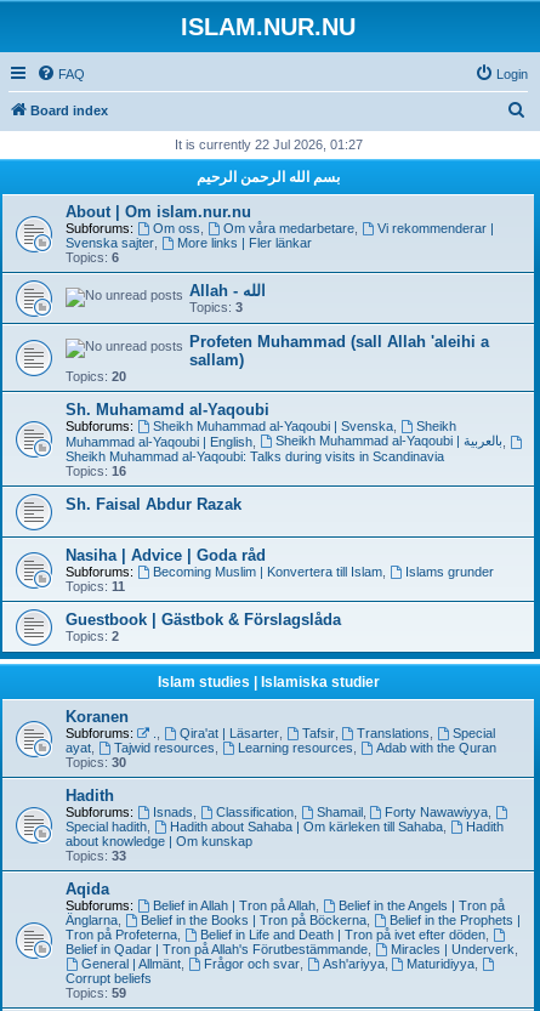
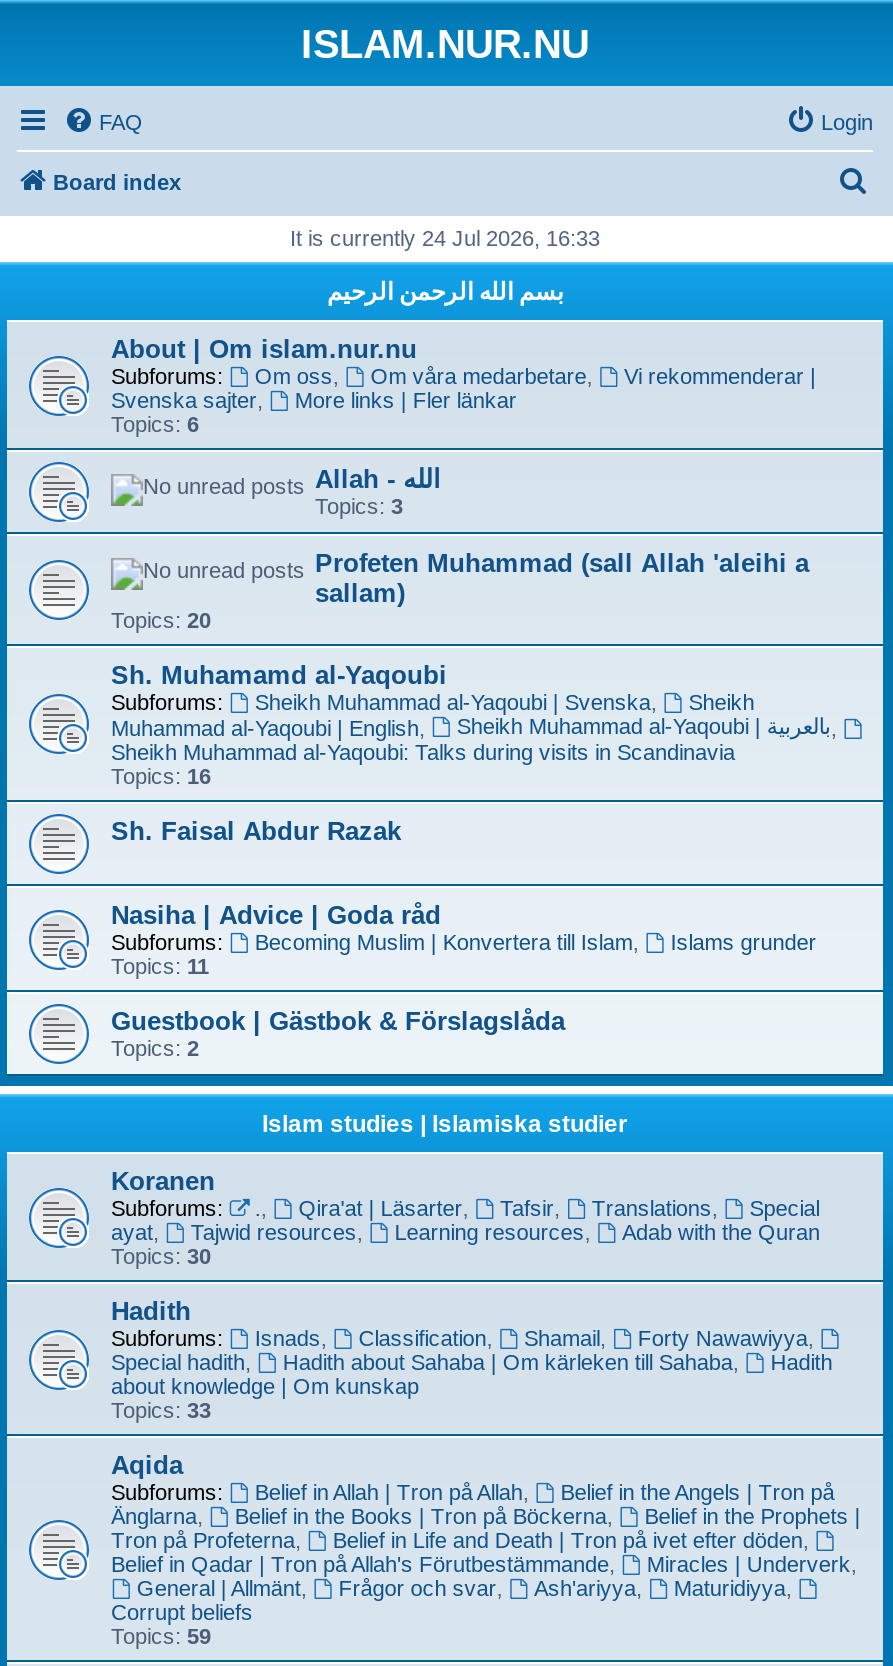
- It is currently 22 Jul 2026, 01:27
+ It is currently 24 Jul 2026, 16:33
